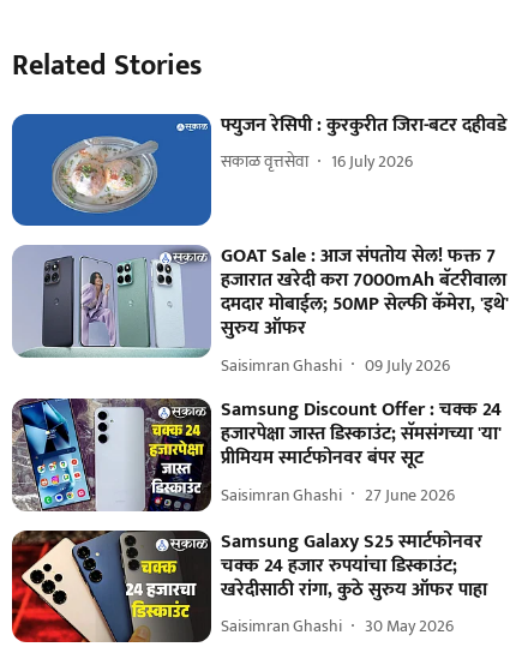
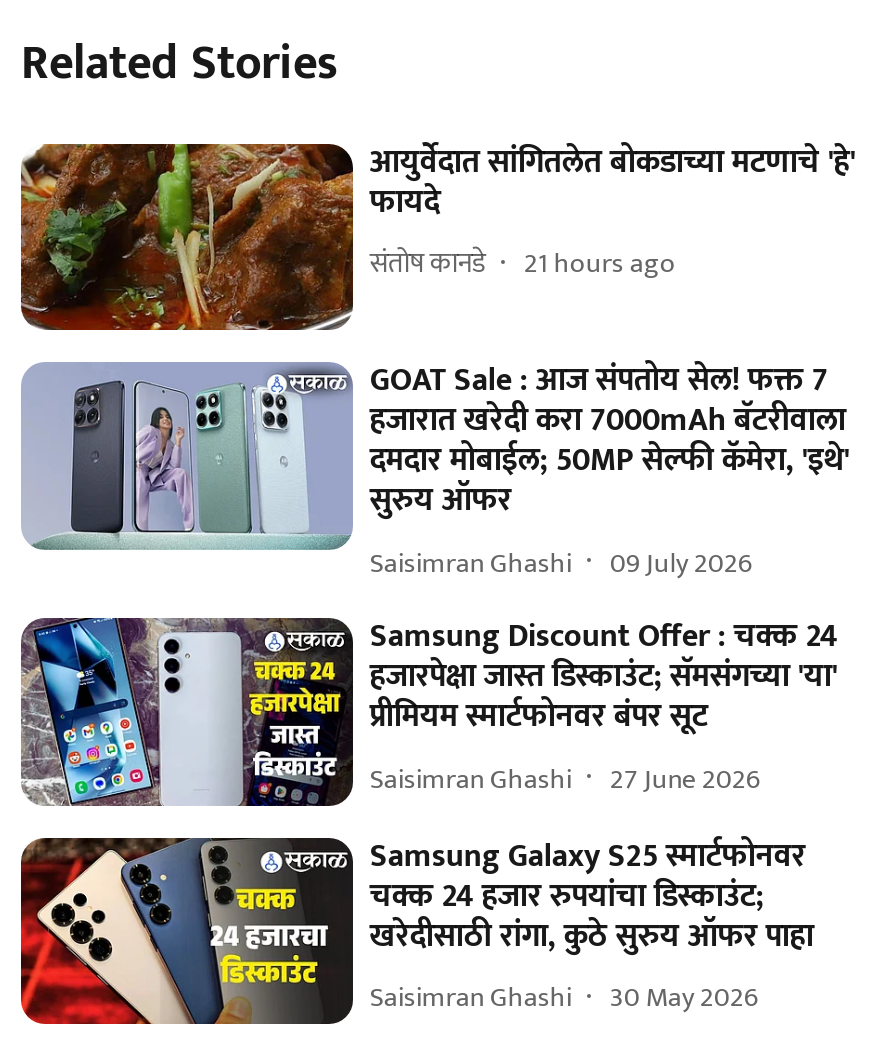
- [image]
- फ्युजन रेसिपी : कुरकुरीत जिरा-बटर दहीवडे
- सकाळ वृत्तसेवा
- 16 July 2026
+ [image]
+ आयुर्वेदात सांगितलेत बोकडाच्या मटणाचे 'हे'
+ फायदे
+ संतोष कानडे
+ 21 hours ago
